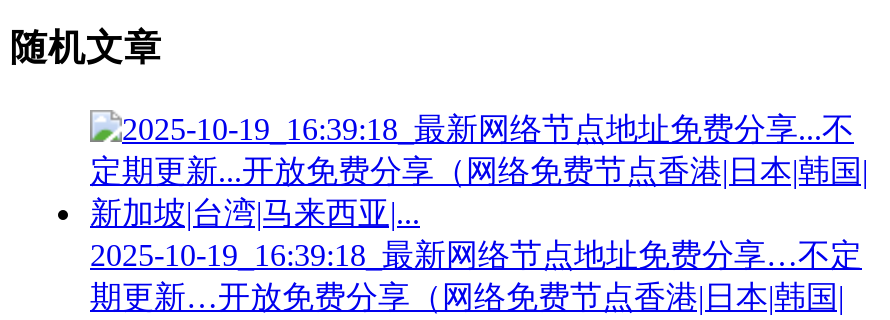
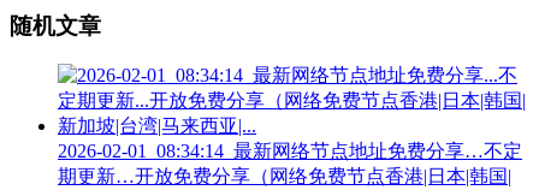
- 2025-10-19_16:39:18_最新网络节点地址免费分享…不定
+ 2026-02-01_08:34:14_最新网络节点地址免费分享…不定
